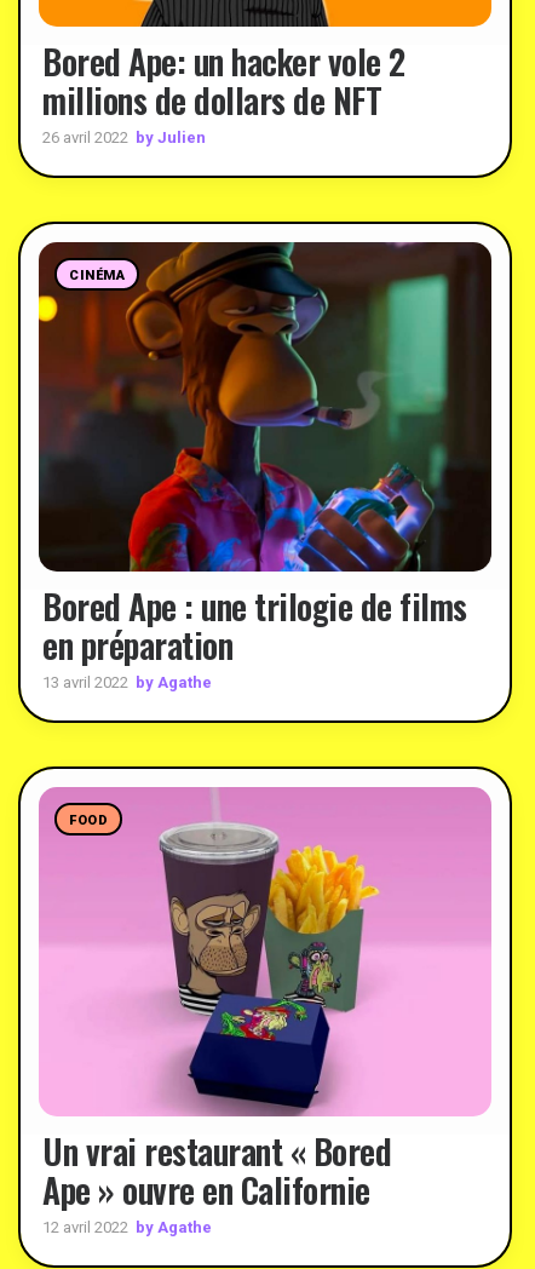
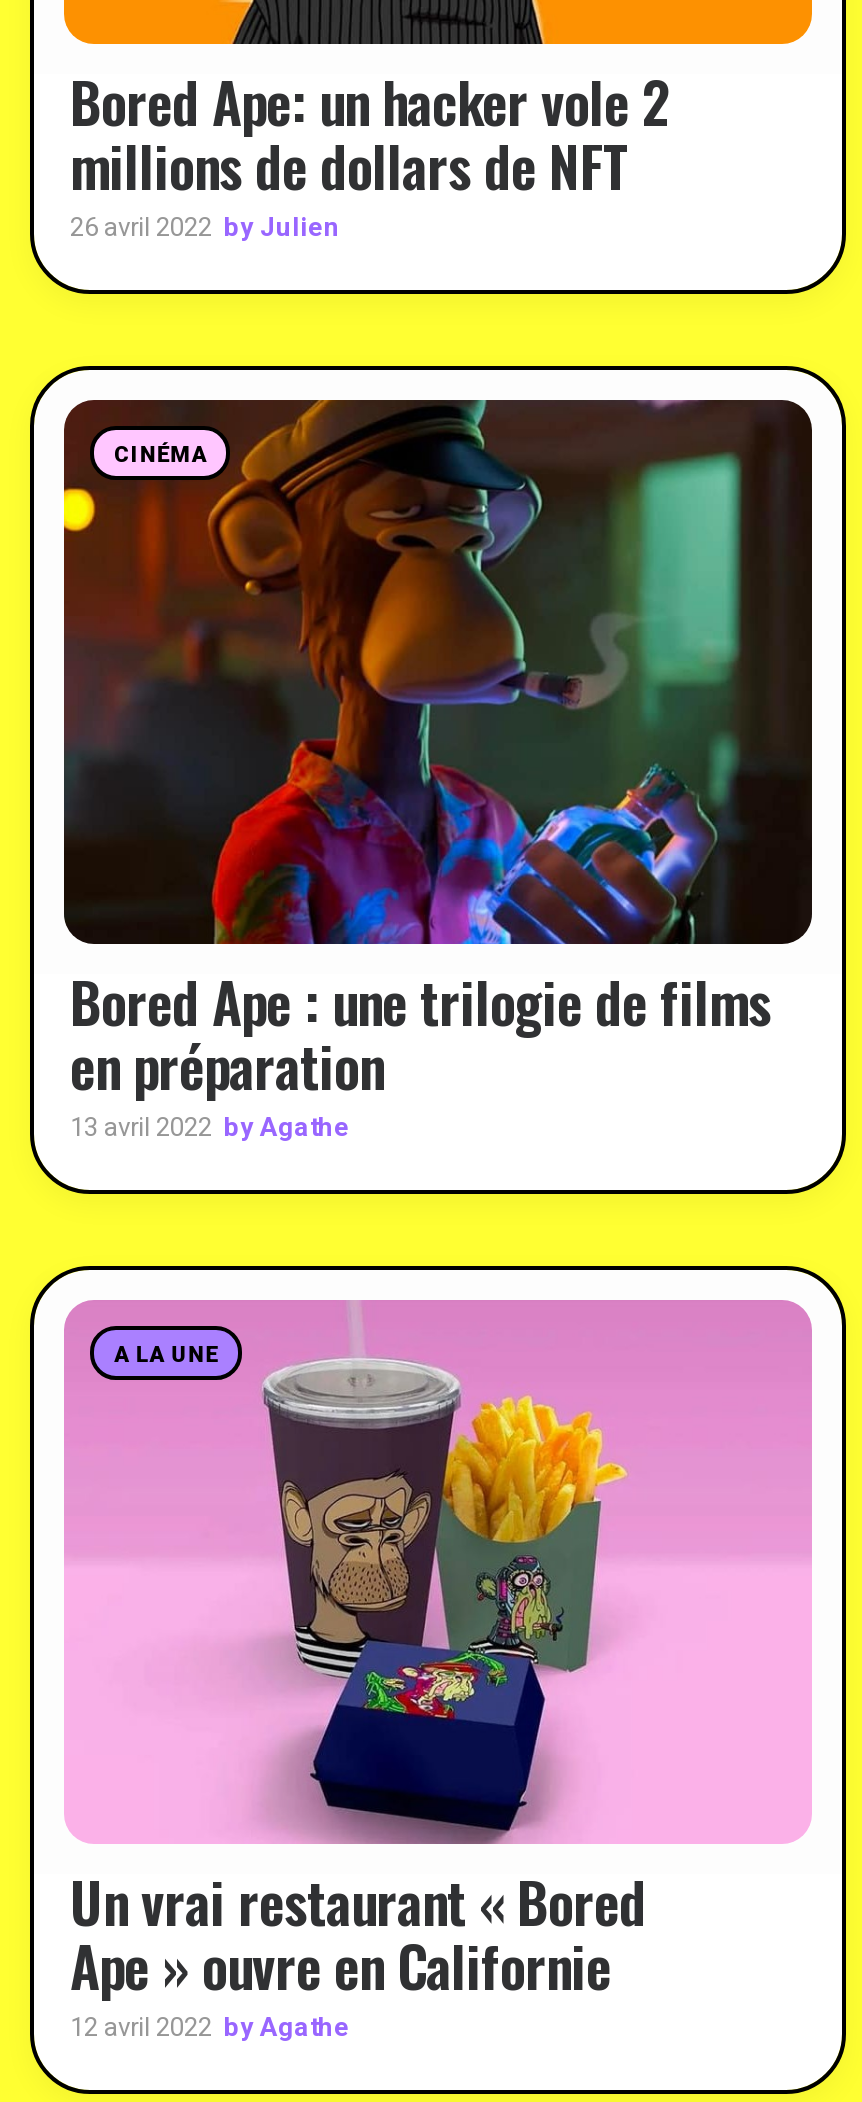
- FOOD
+ A LA UNE
